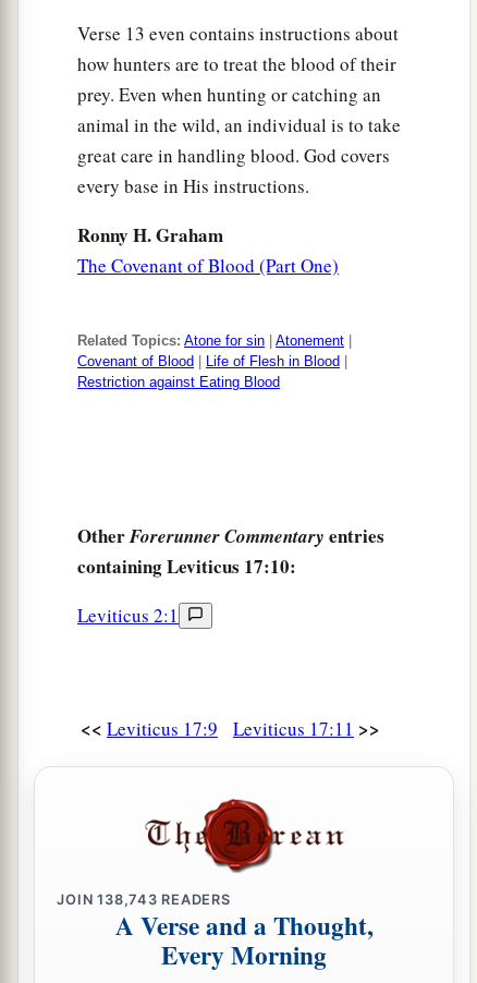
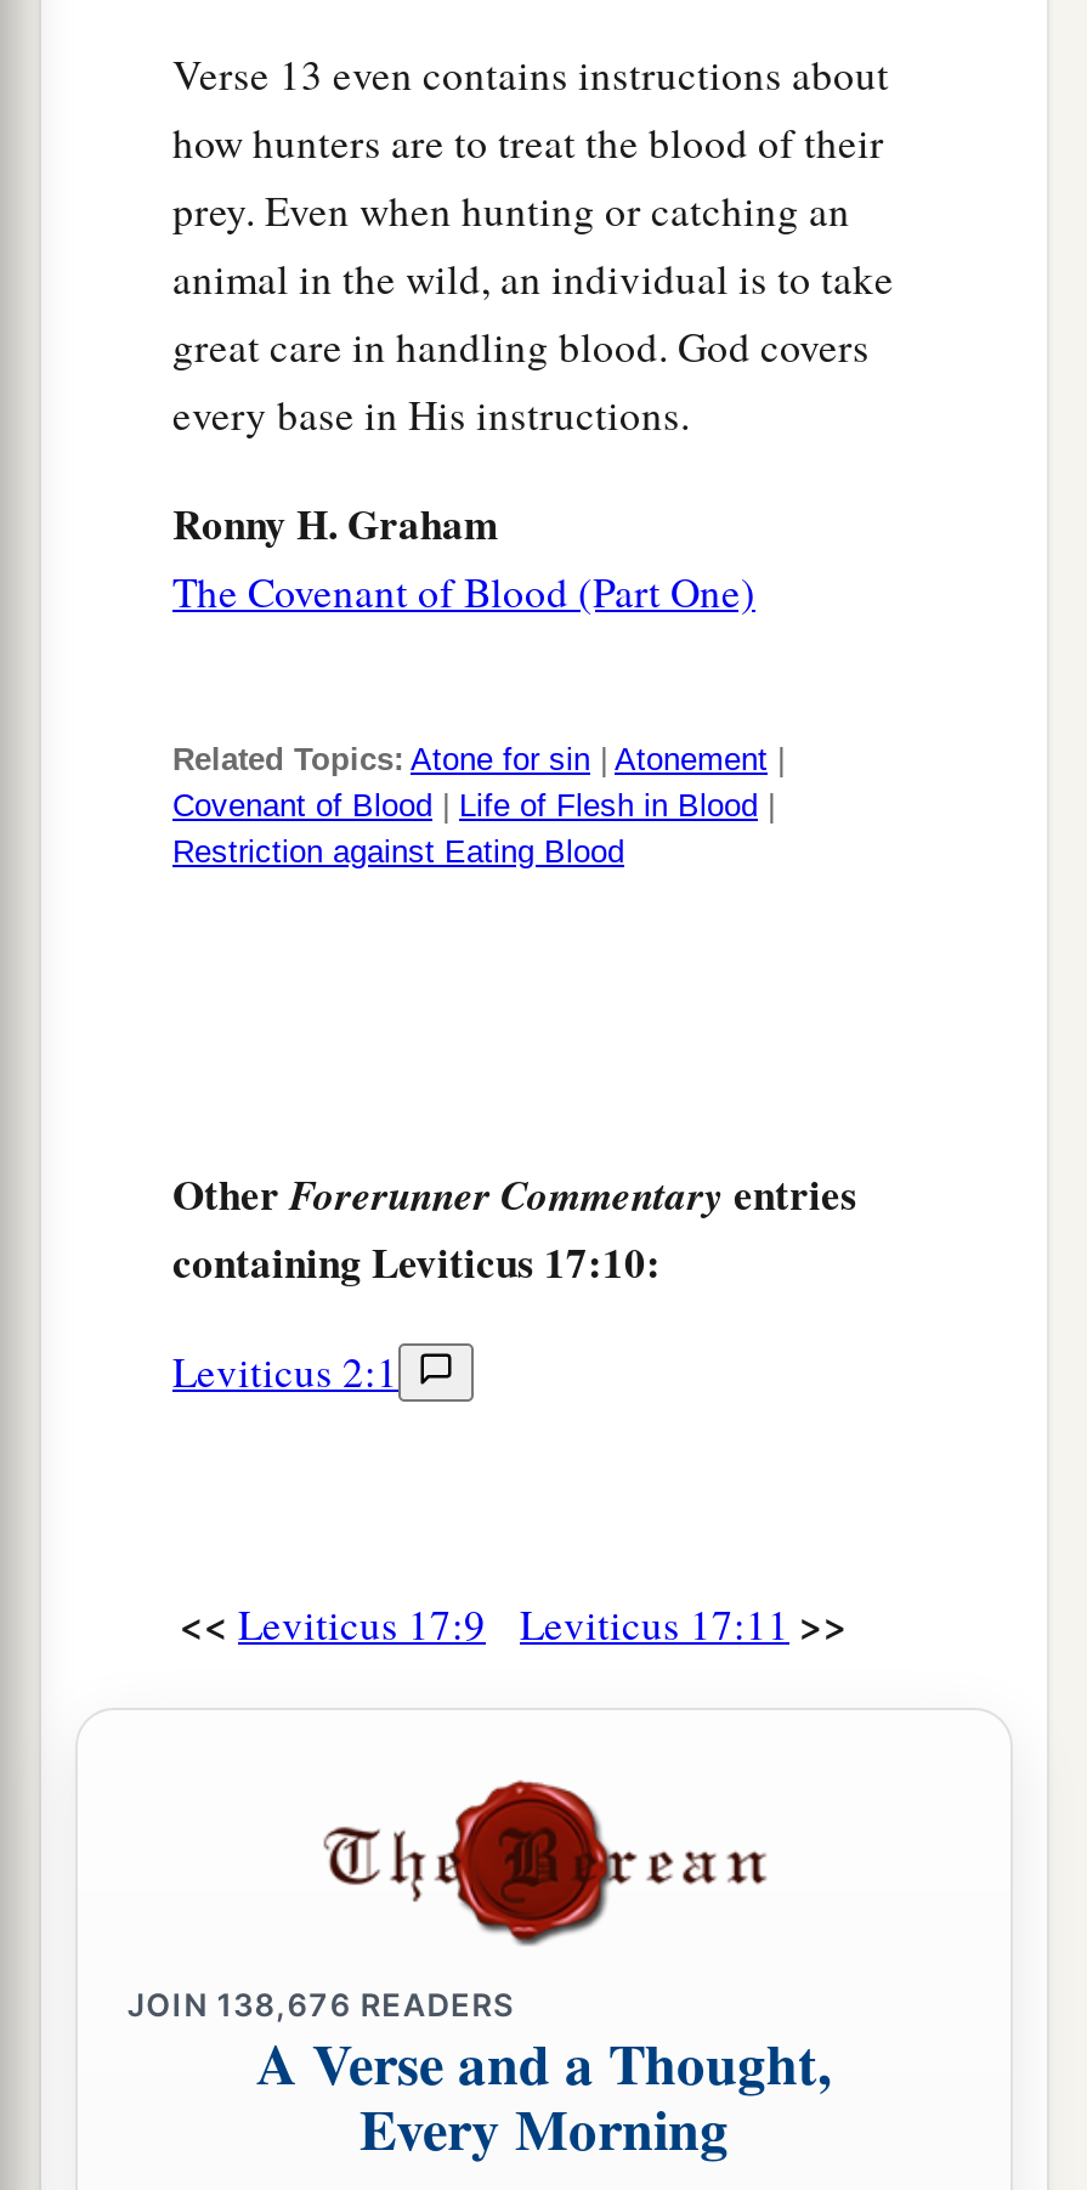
- JOIN 138,743 READERS
+ JOIN 138,676 READERS
